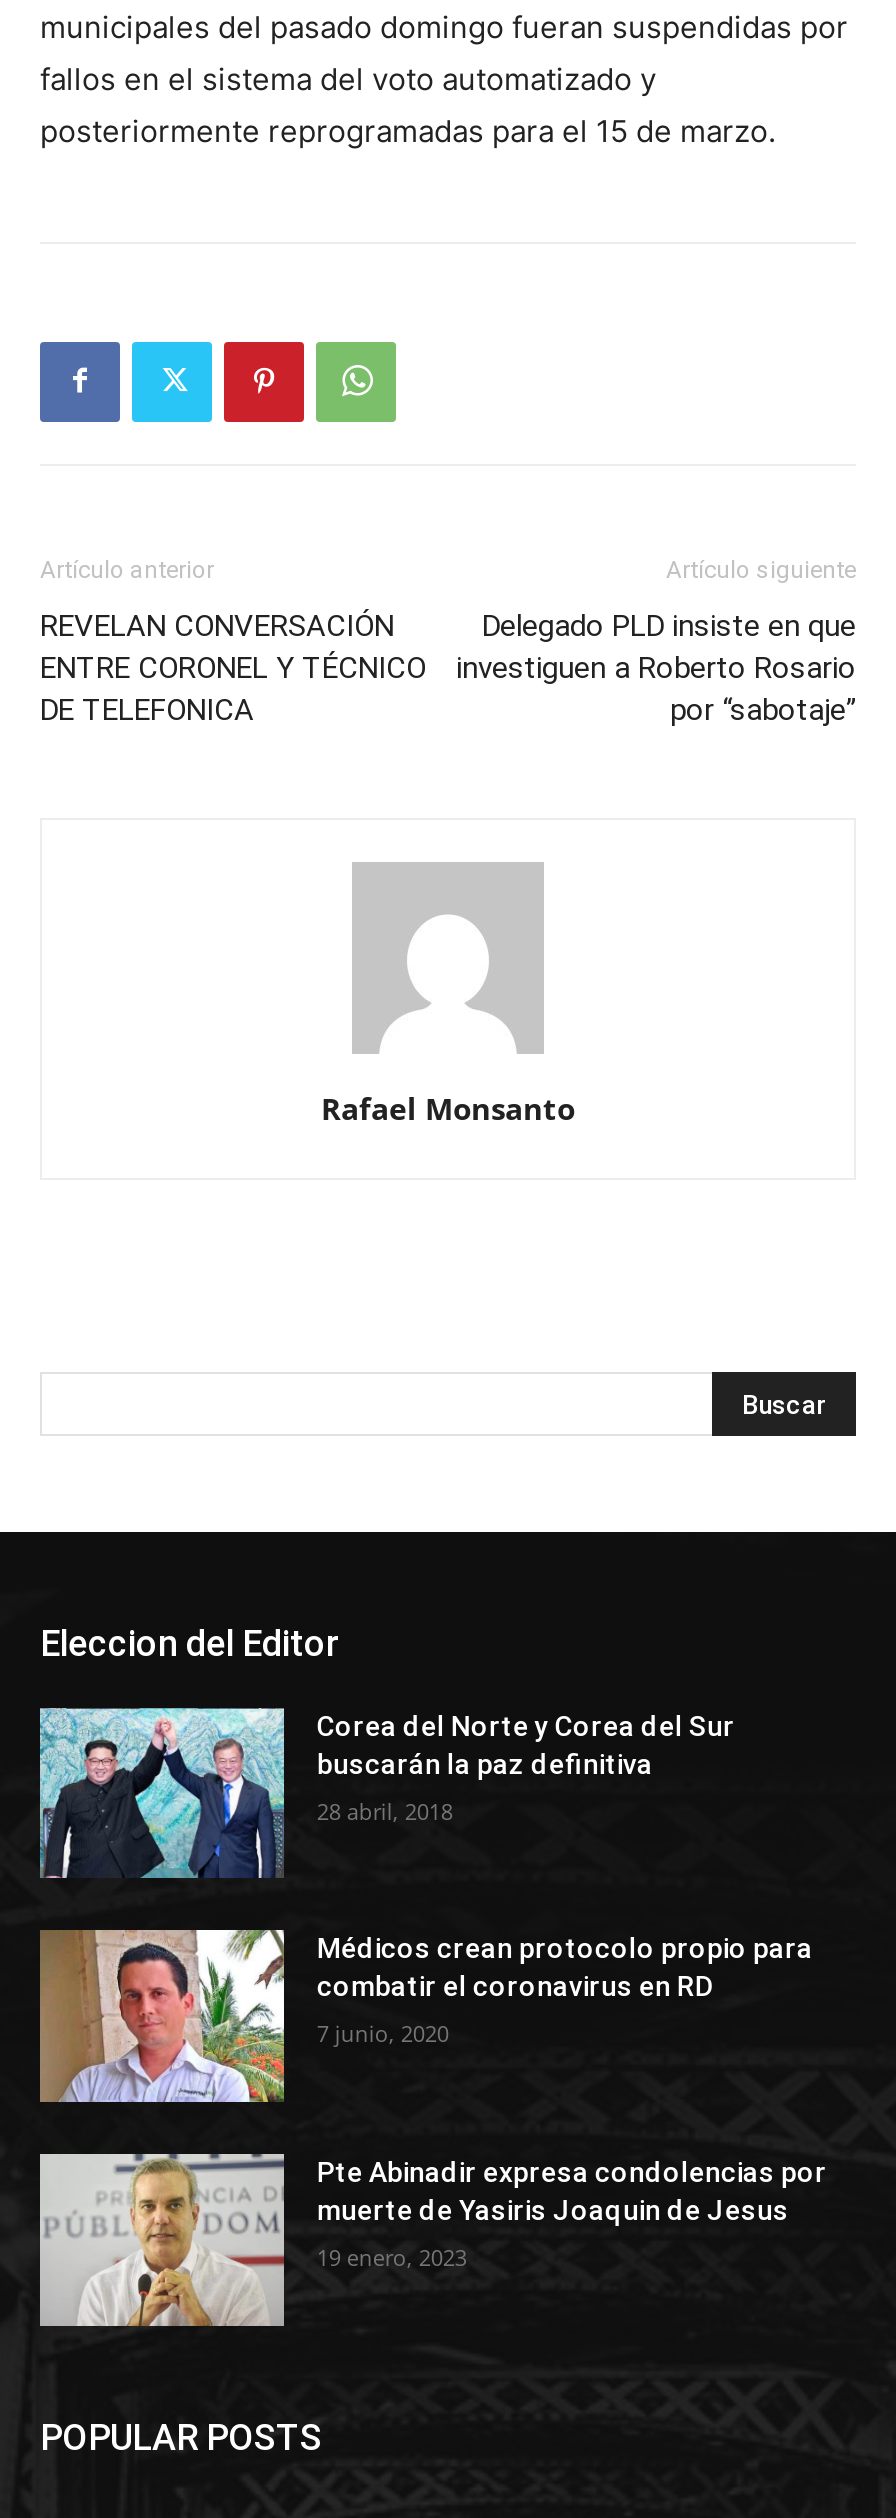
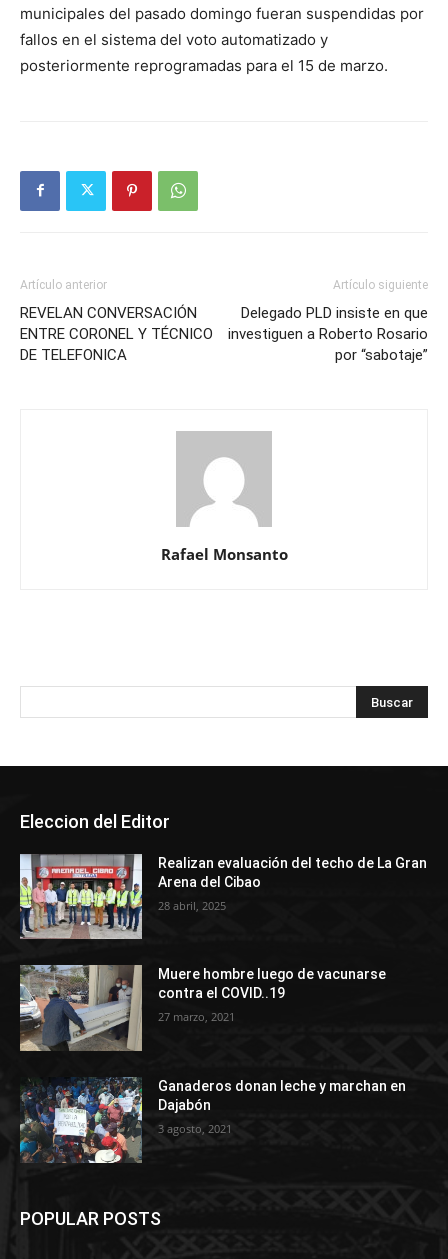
- [image]
- Corea del Norte y Corea del Sur
- buscarán la paz definitiva
+ [image]
+ Realizan evaluación del techo de La Gran
+ Arena del Cibao

- 28 abril, 2018
+ 28 abril, 2025

- [image]
- Médicos crean protocolo propio para
- combatir el coronavirus en RD
+ [image]
+ Muere hombre luego de vacunarse
+ contra el COVID..19

- 7 junio, 2020
+ 27 marzo, 2021

- [image]
- Pte Abinadir expresa condolencias por
- muerte de Yasiris Joaquin de Jesus
+ [image]
+ Ganaderos donan leche y marchan en
+ Dajabón

- 19 enero, 2023
+ 3 agosto, 2021
